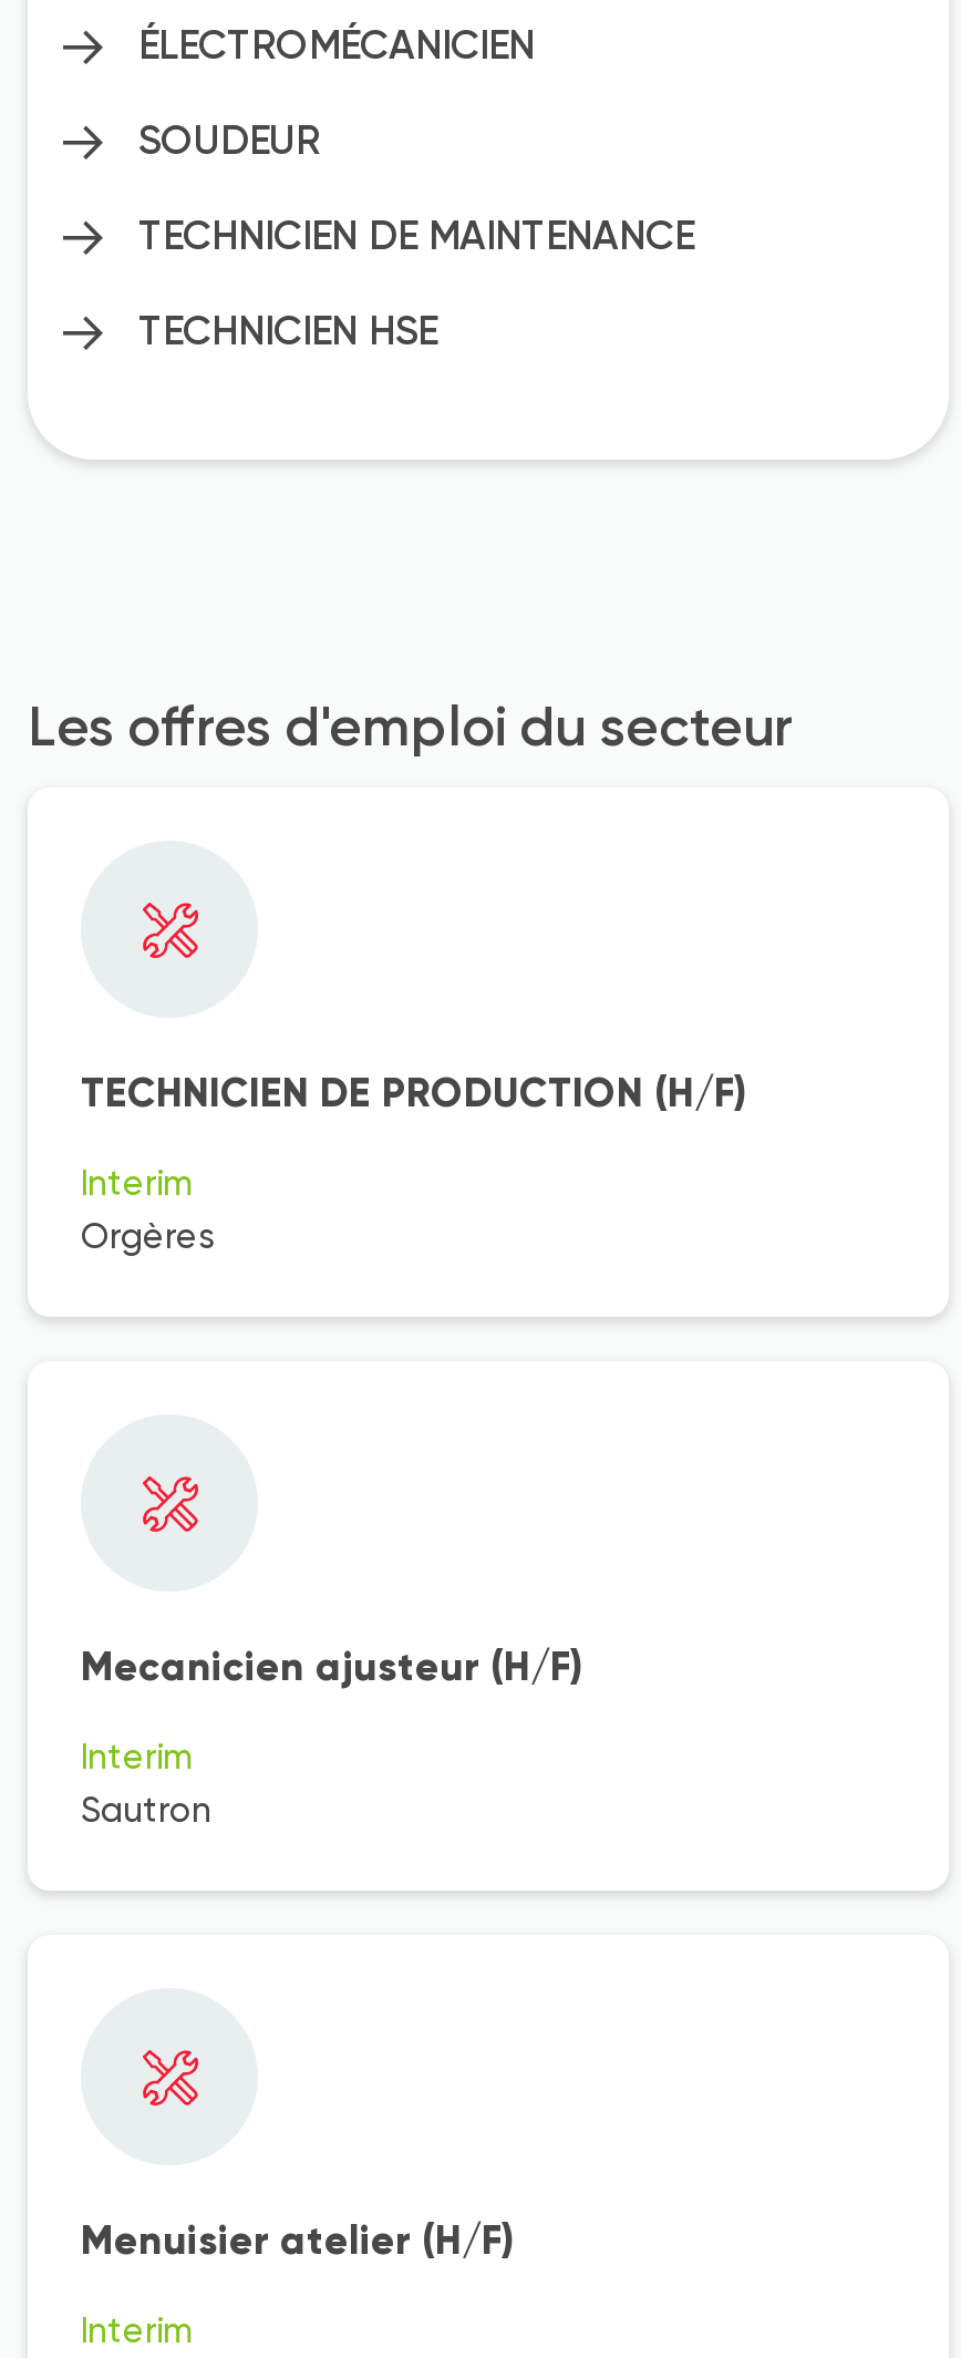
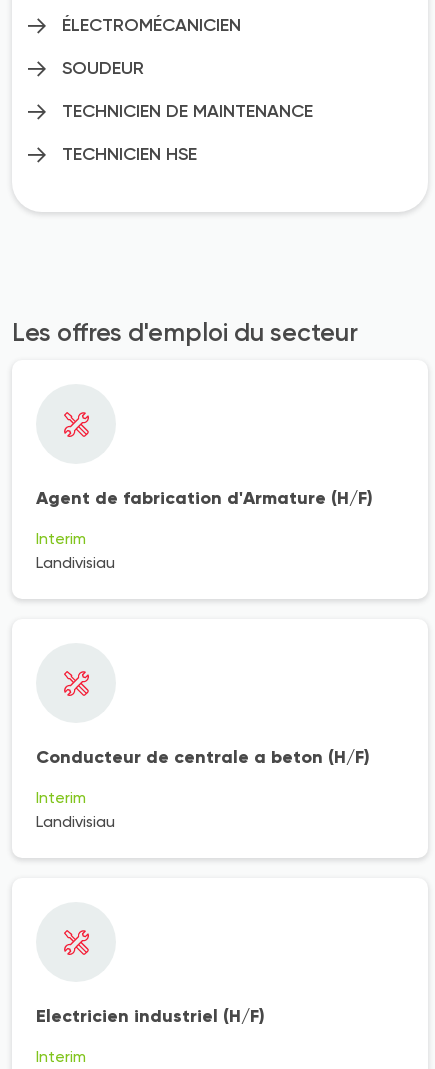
- TECHNICIEN DE PRODUCTION (H/F)
+ Agent de fabrication d'Armature (H/F)

- Orgères
+ Landivisiau

- Mecanicien ajusteur (H/F)
+ Conducteur de centrale a beton (H/F)

- Sautron
+ Landivisiau

- Menuisier atelier (H/F)
+ Electricien industriel (H/F)
